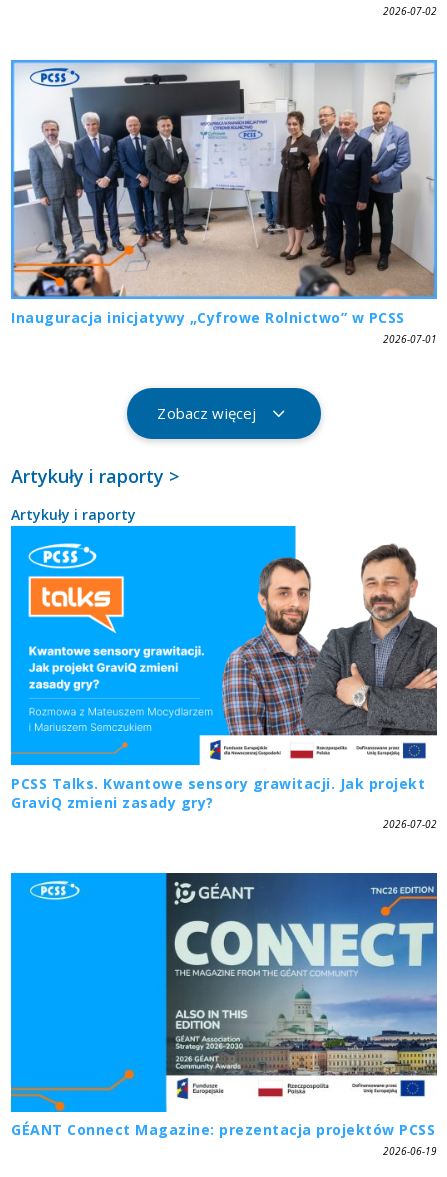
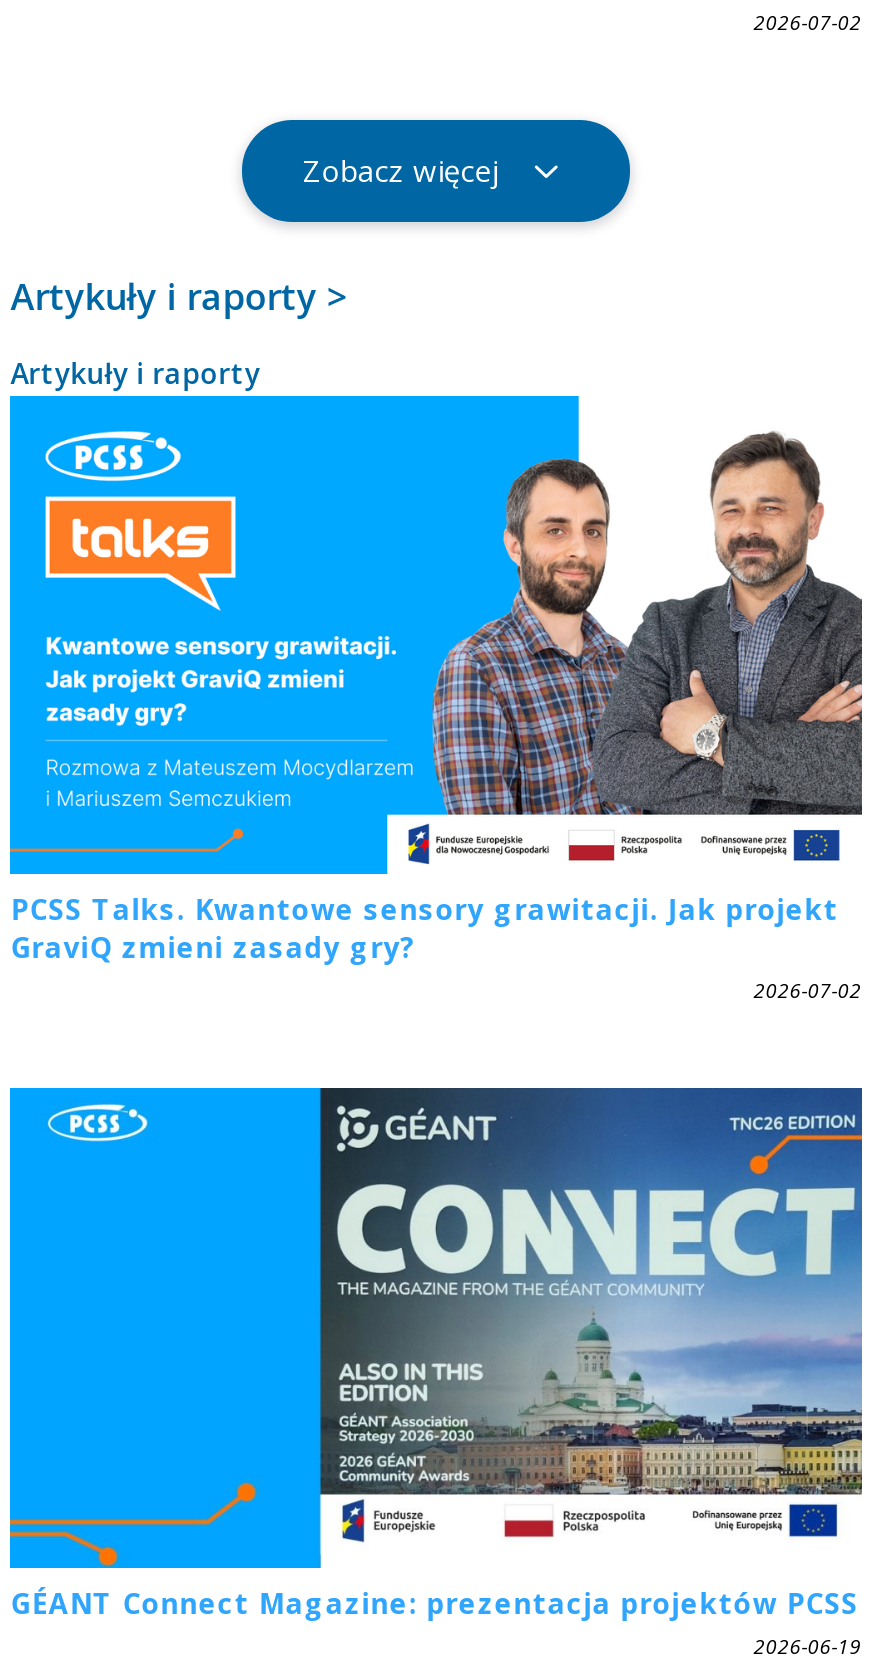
- [image]
- Inauguracja inicjatywy „Cyfrowe Rolnictwo” w PCSS
- 2026-07-01
